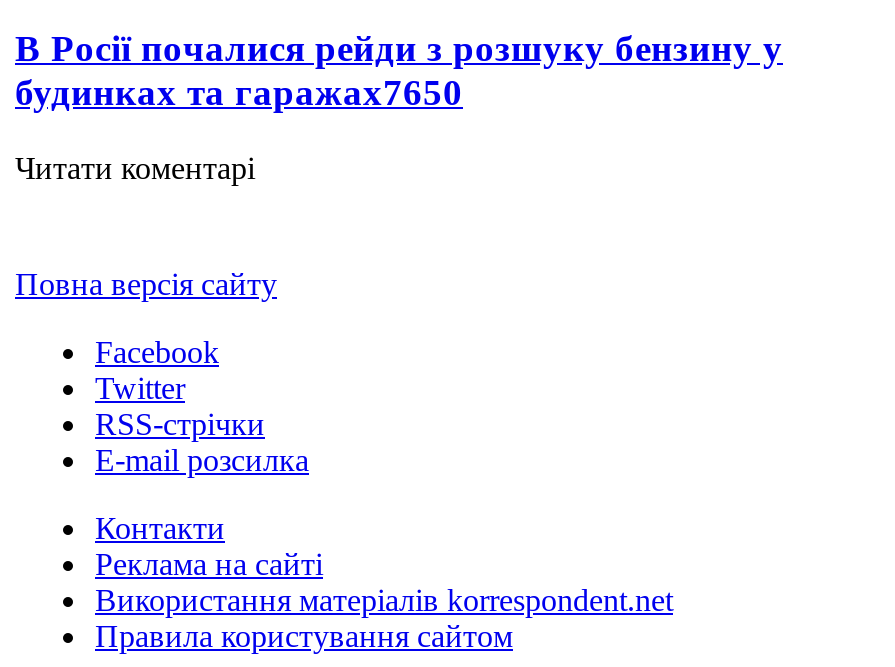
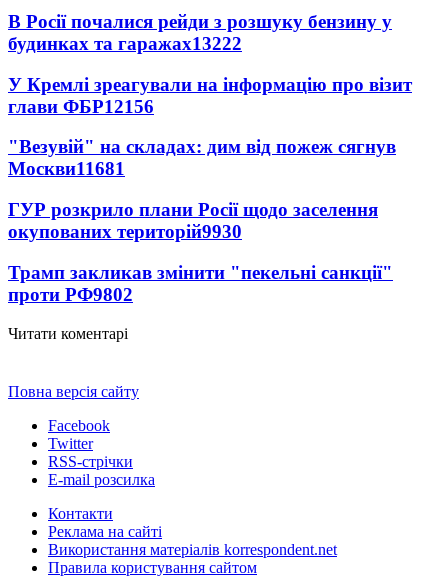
- будинках та гаражах7650
+ будинках та гаражах13222
+ У Кремлі зреагували на інформацію про візит
+ глави ФБР12156
+ "Везувій" на складах: дим від пожеж сягнув
+ Москви11681
+ ГУР розкрило плани Росії щодо заселення
+ окупованих територій9930
+ Трамп закликав змінити "пекельні санкції"
+ проти РФ9802
